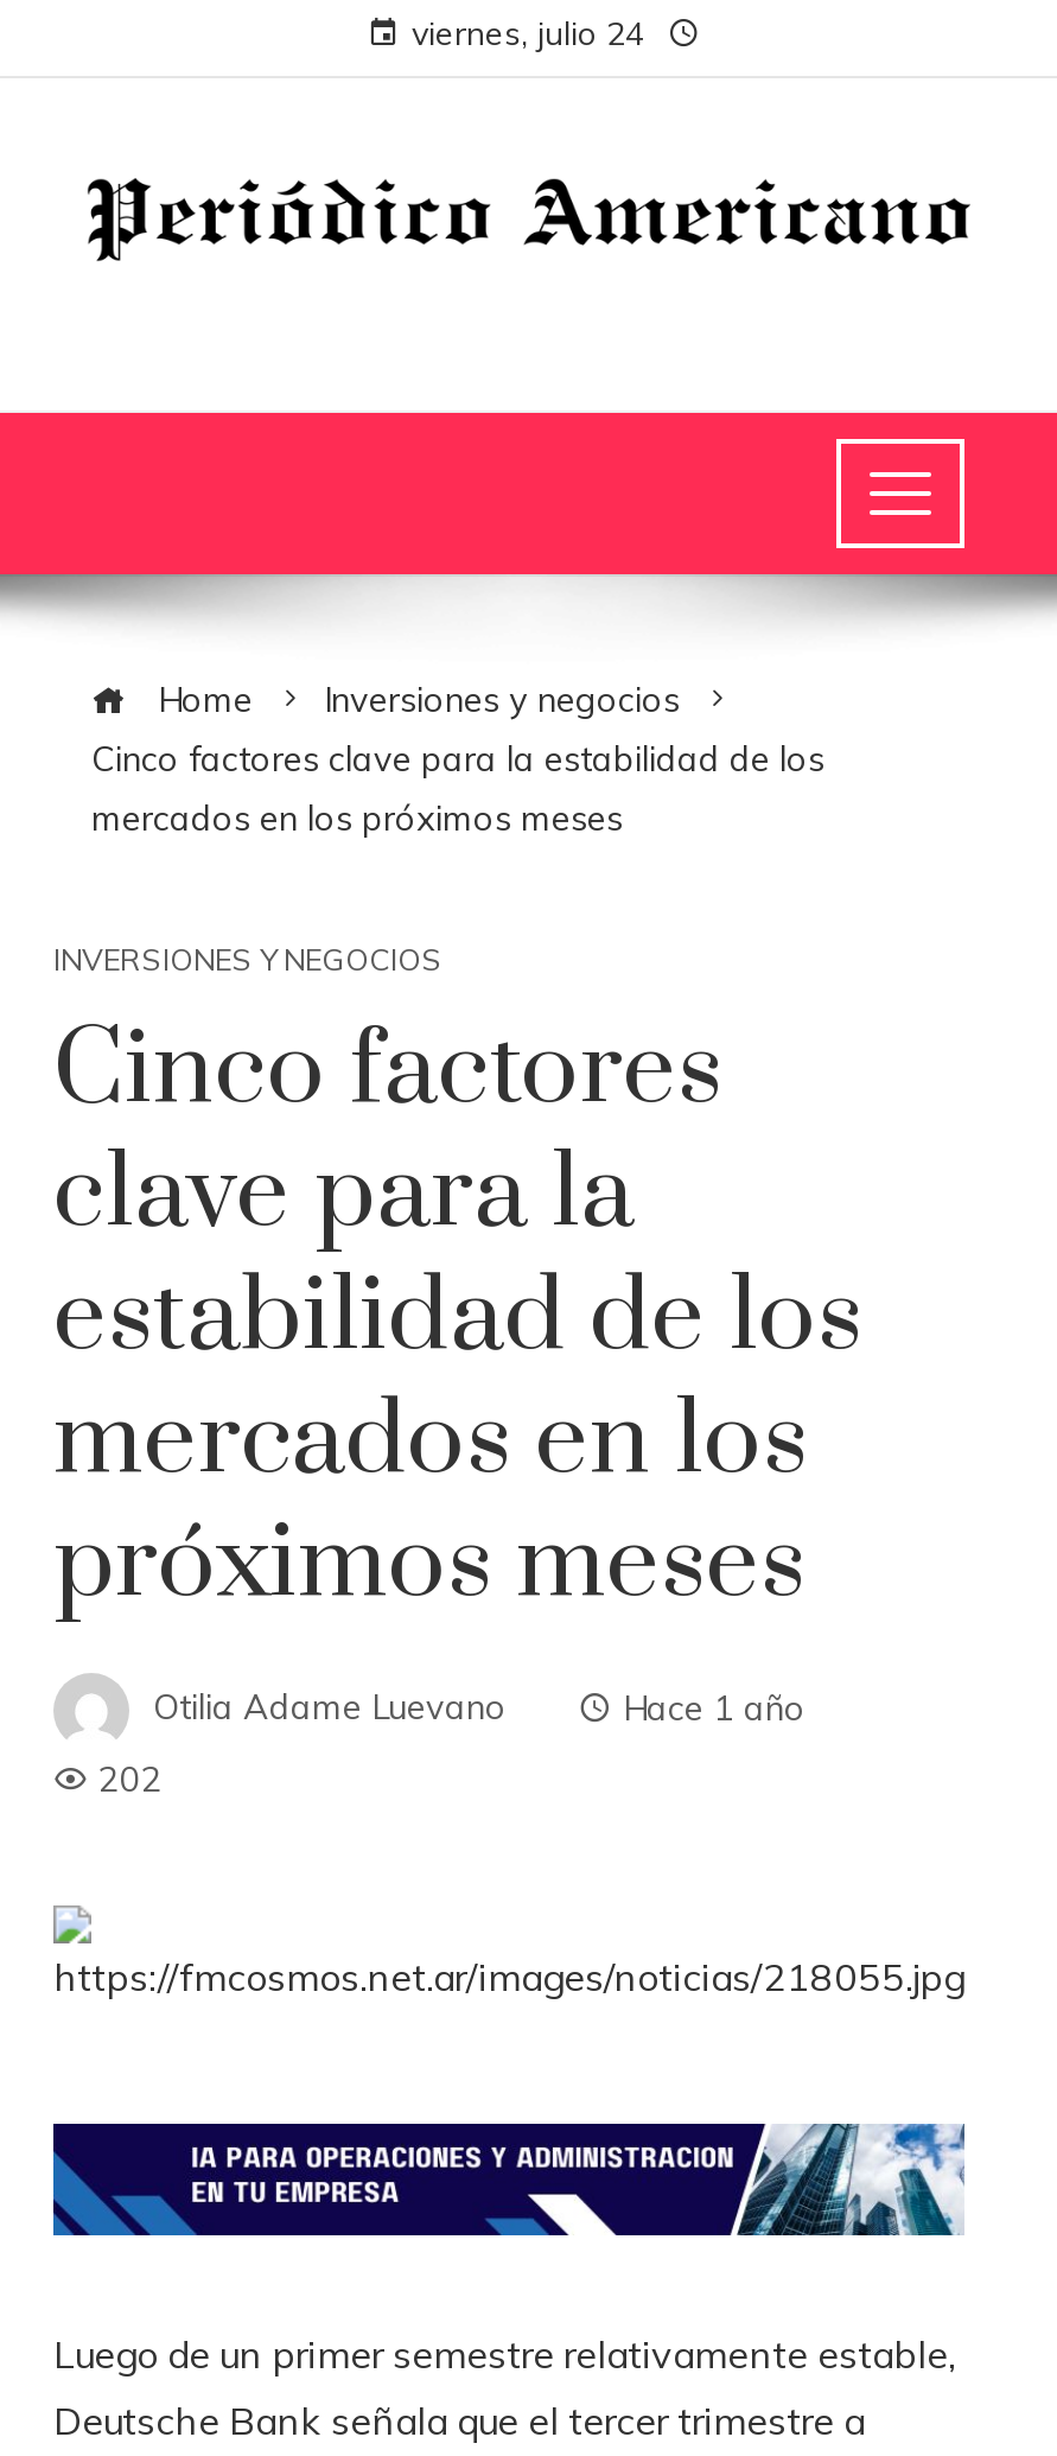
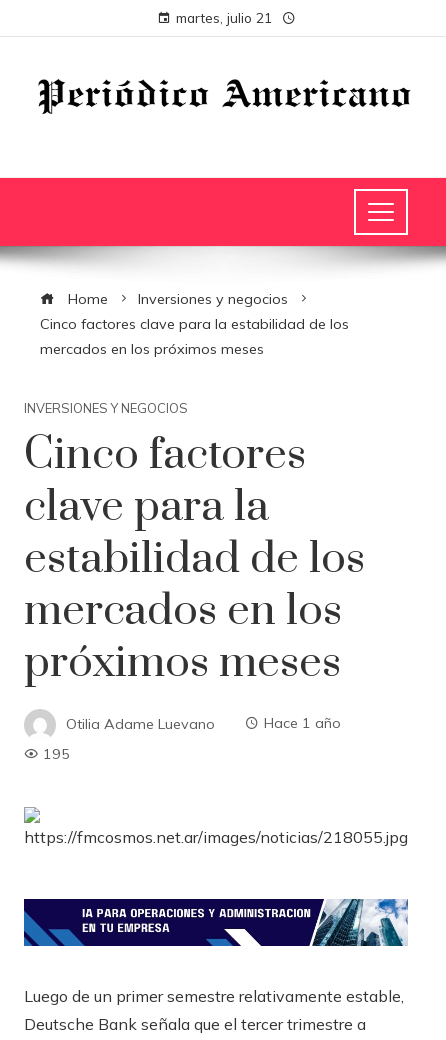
- viernes, julio 24
+ martes, julio 21

- 202
+ 195
